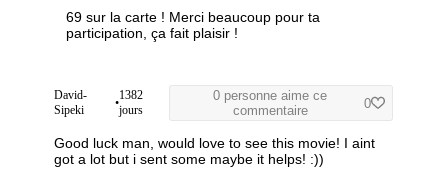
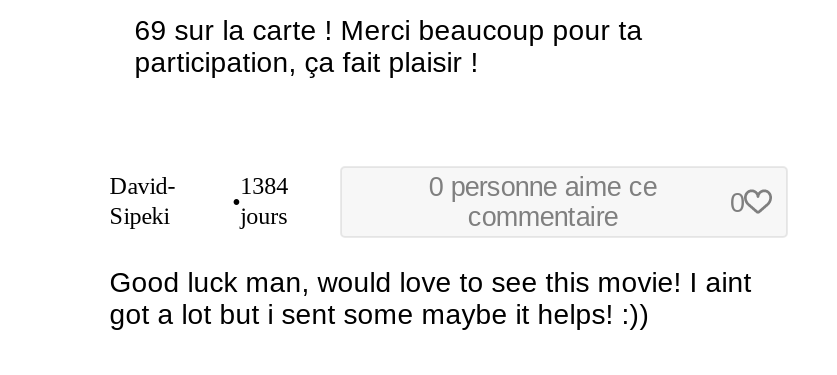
- 1382
+ 1384
